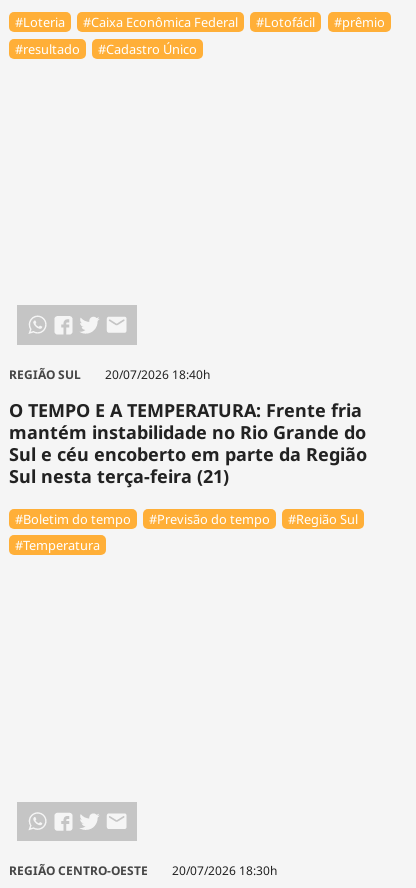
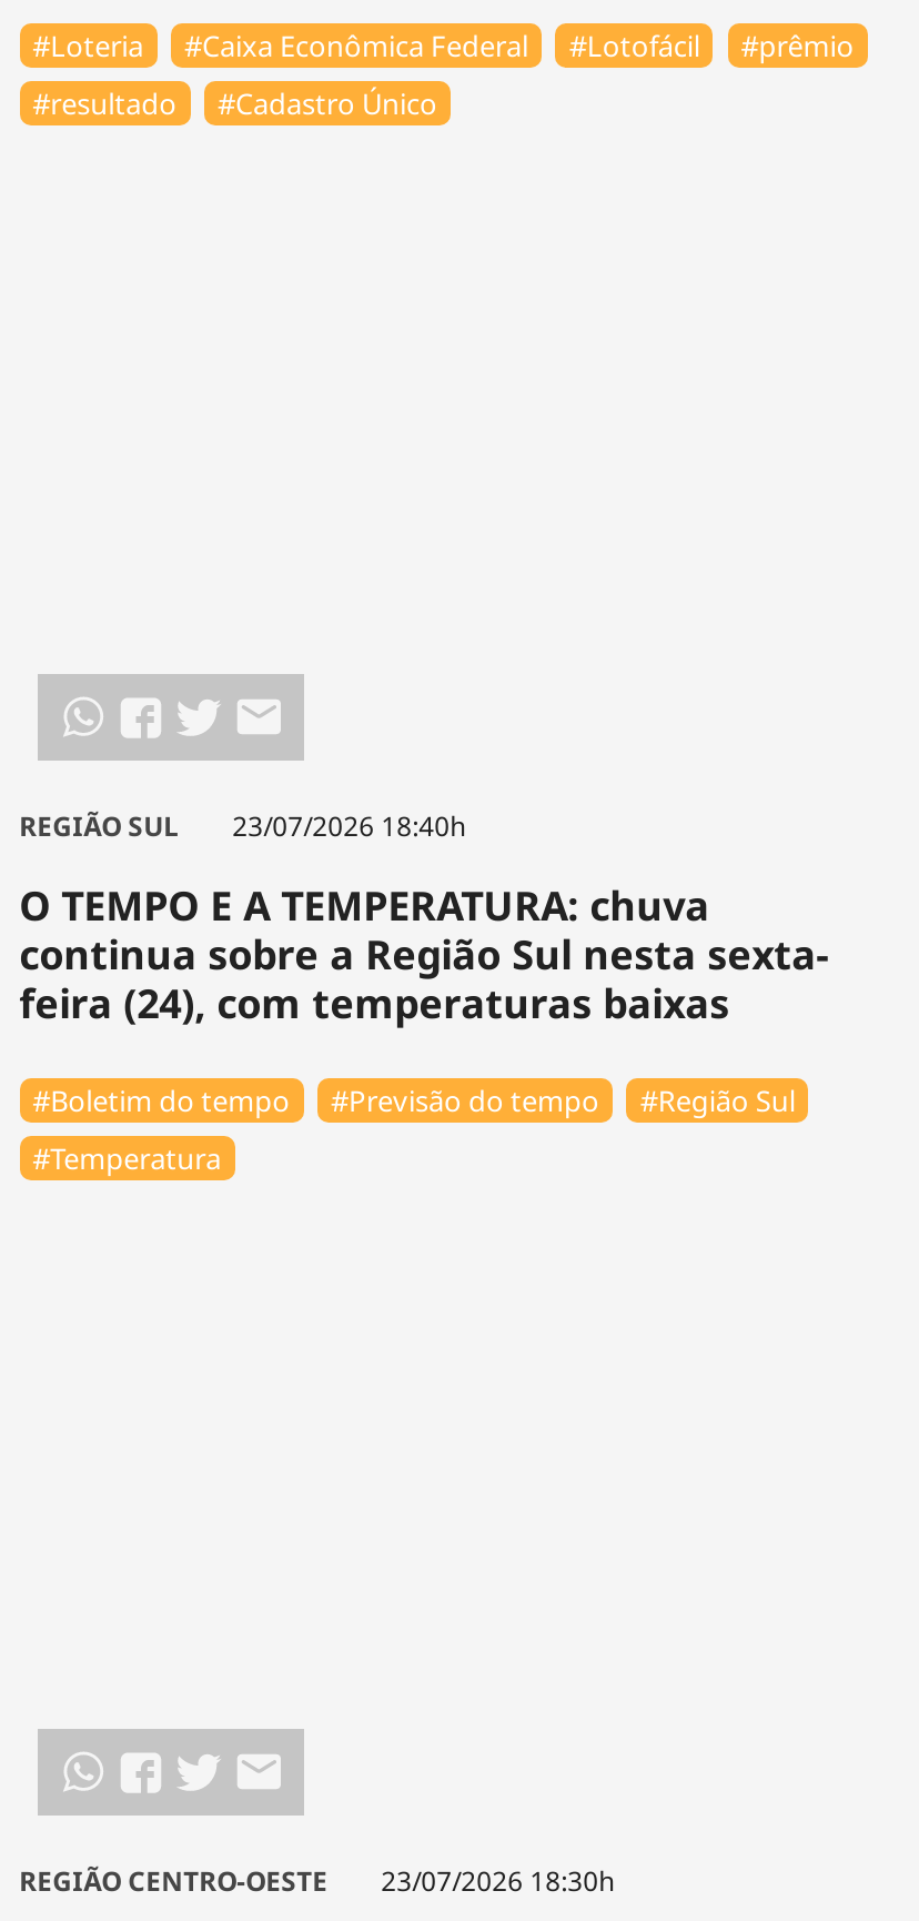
- REGIÃO SUL 20/07/2026 18:40h
+ REGIÃO SUL 23/07/2026 18:40h

- O TEMPO E A TEMPERATURA: Frente fria
- mantém instabilidade no Rio Grande do
- Sul e céu encoberto em parte da Região
- Sul nesta terça-feira (21)
+ O TEMPO E A TEMPERATURA: chuva
+ continua sobre a Região Sul nesta sexta-
+ feira (24), com temperaturas baixas

- REGIÃO CENTRO-OESTE 20/07/2026 18:30h
+ REGIÃO CENTRO-OESTE 23/07/2026 18:30h
